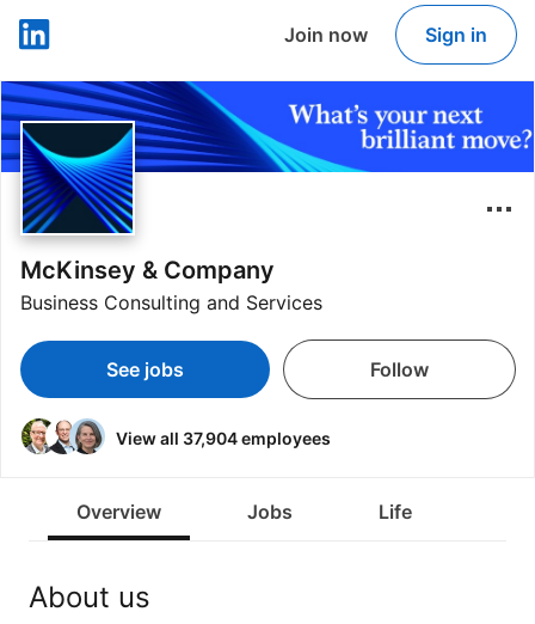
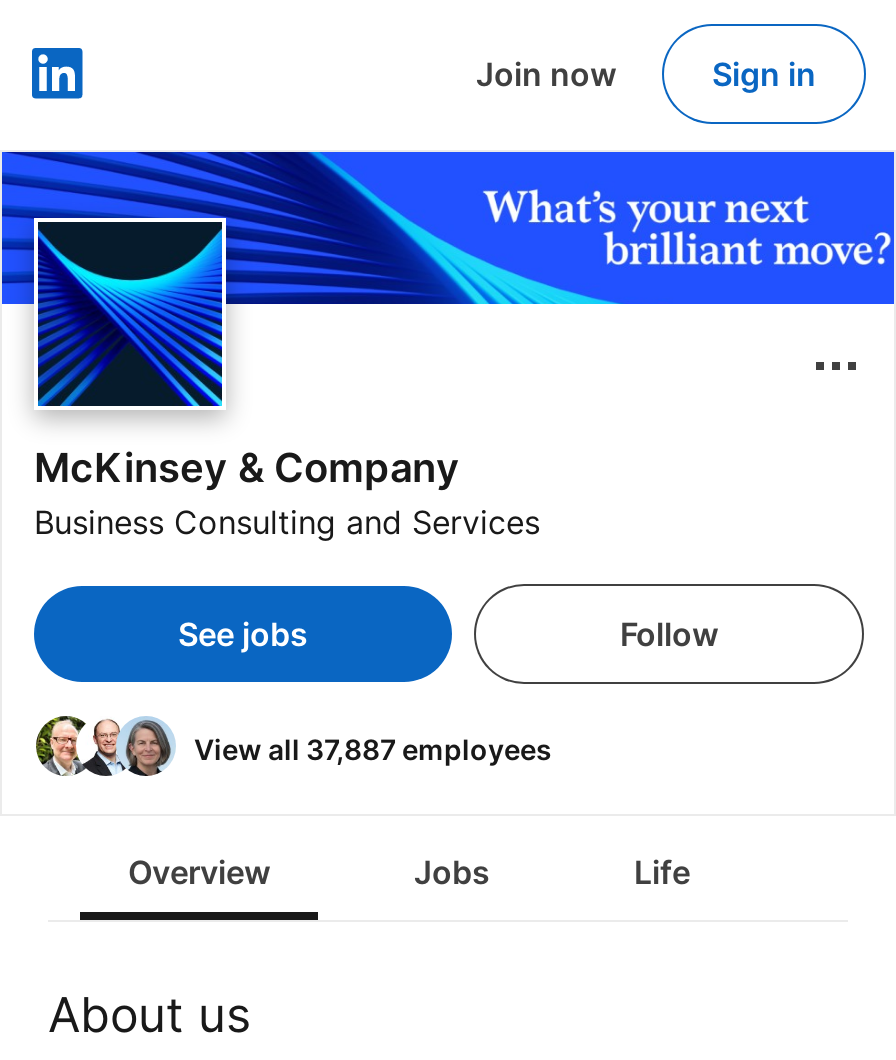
- View all 37,904 employees
+ View all 37,887 employees
